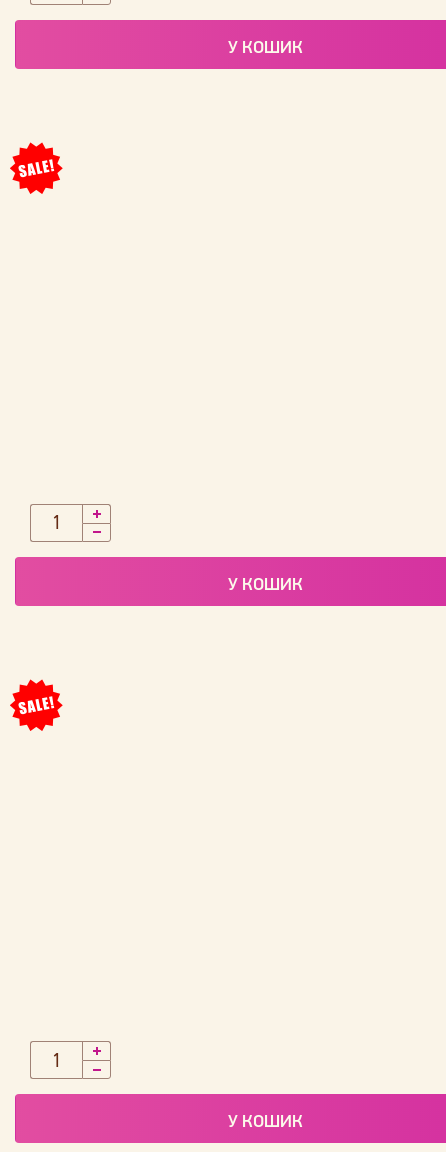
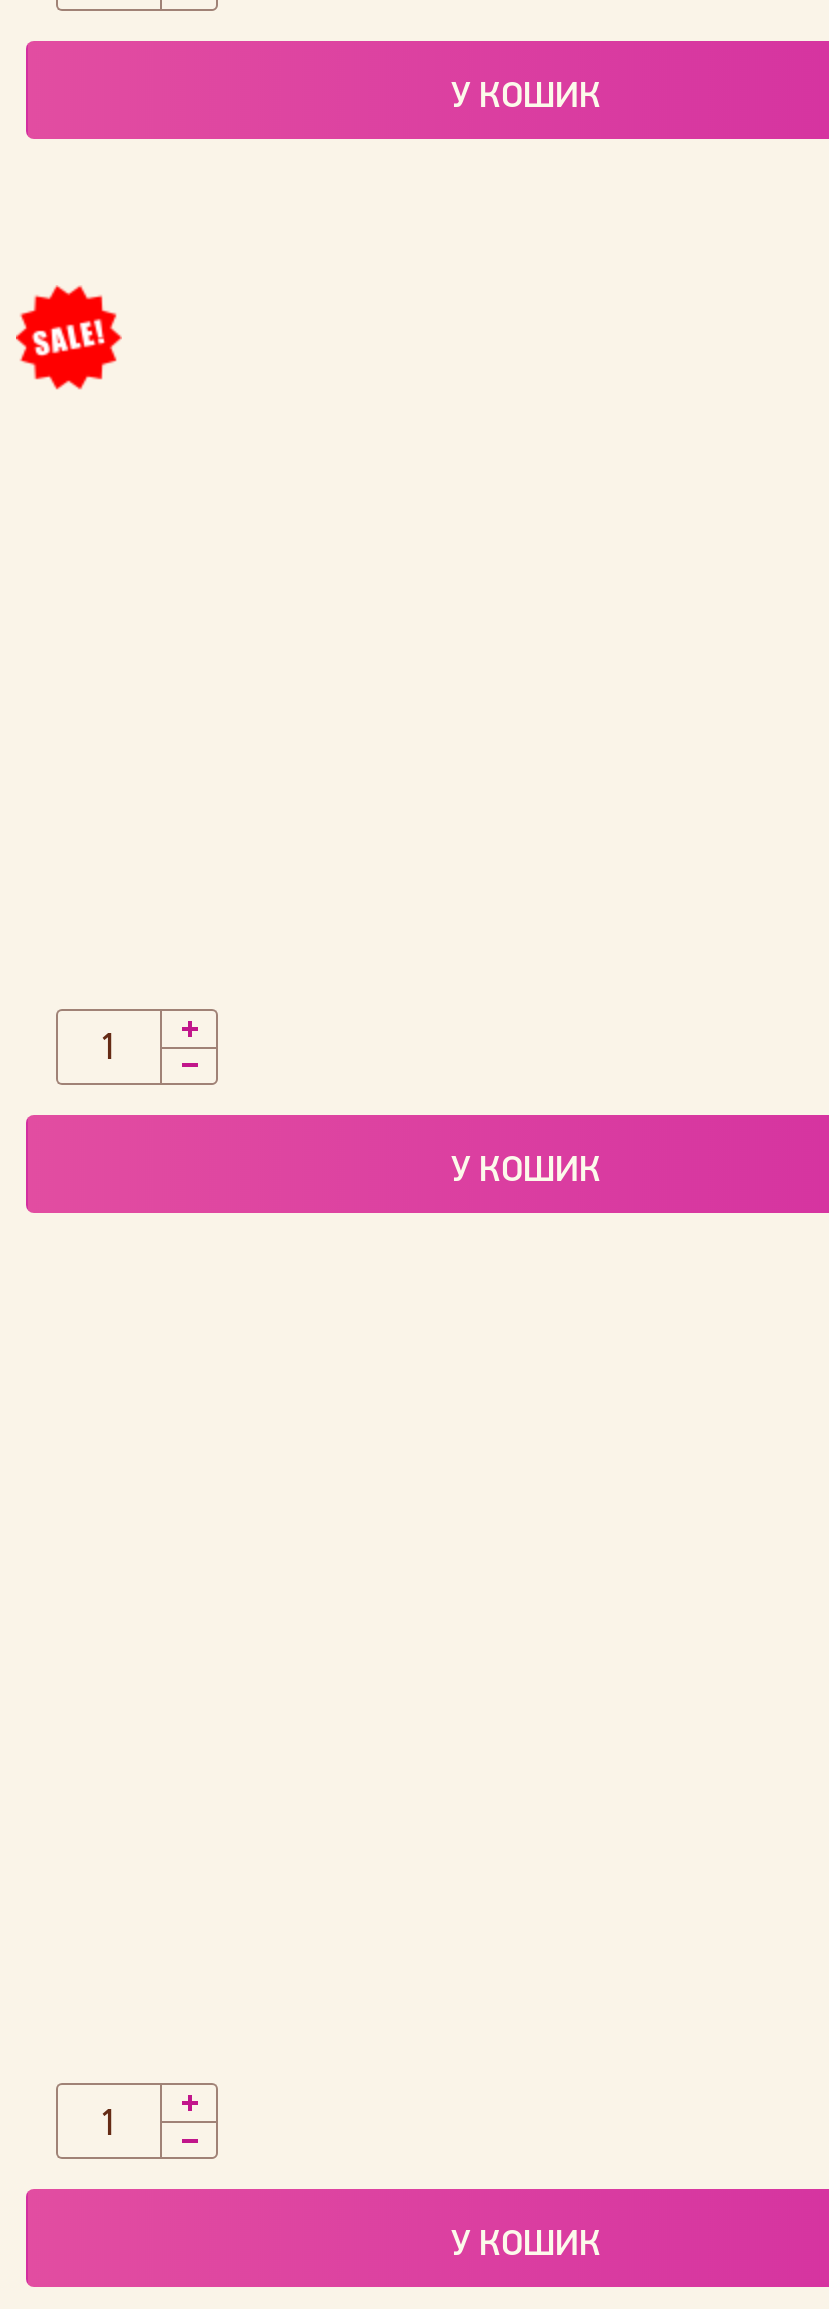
- [image]
